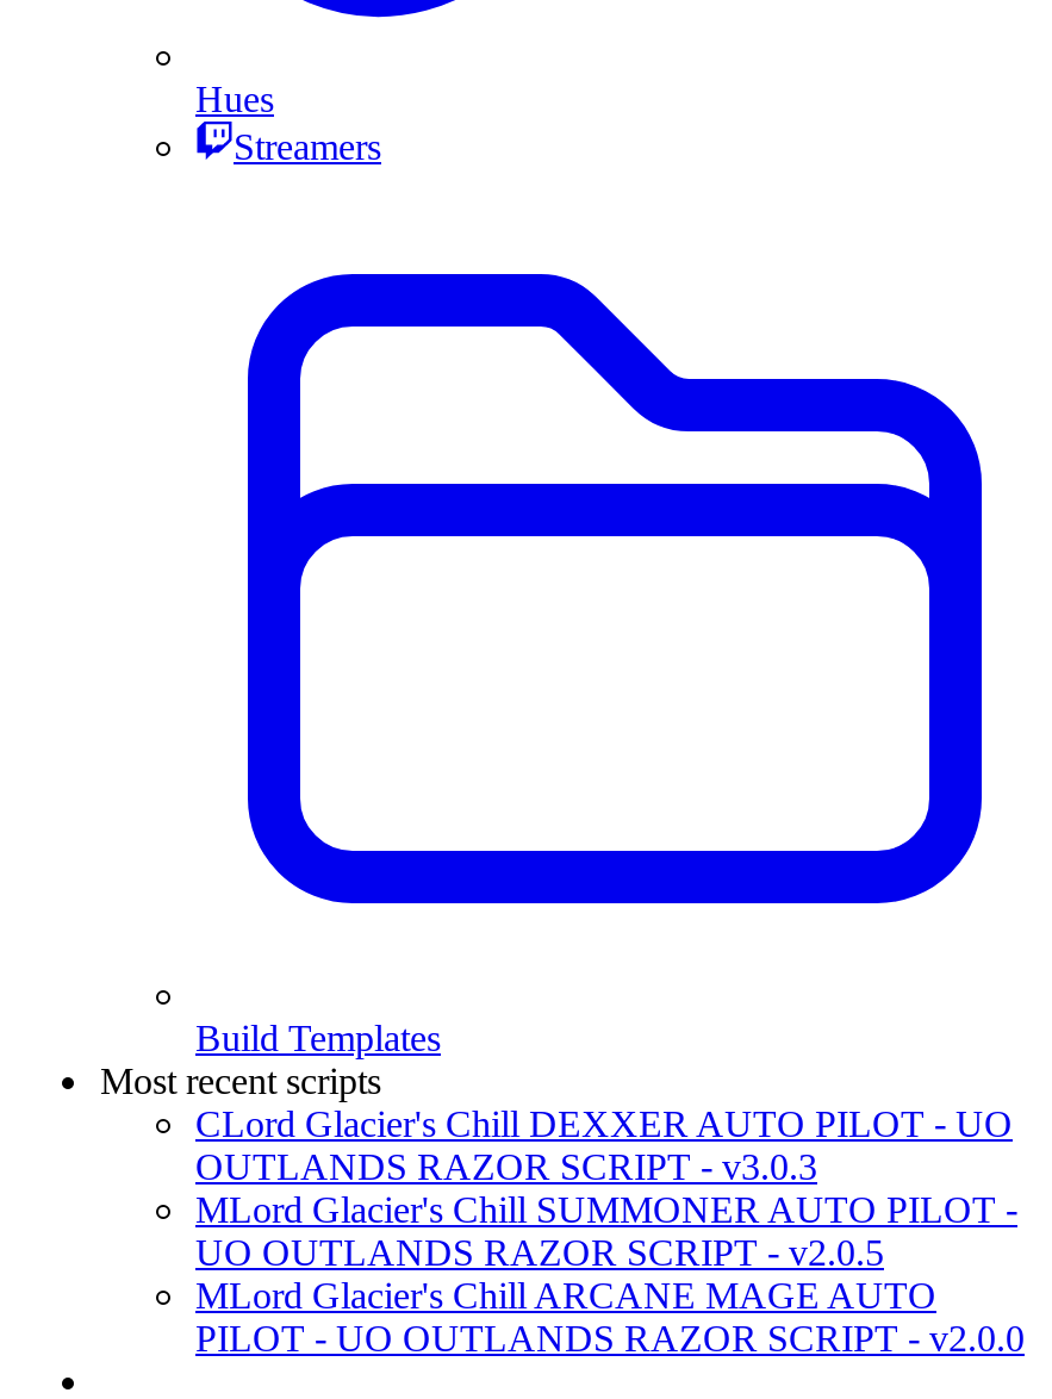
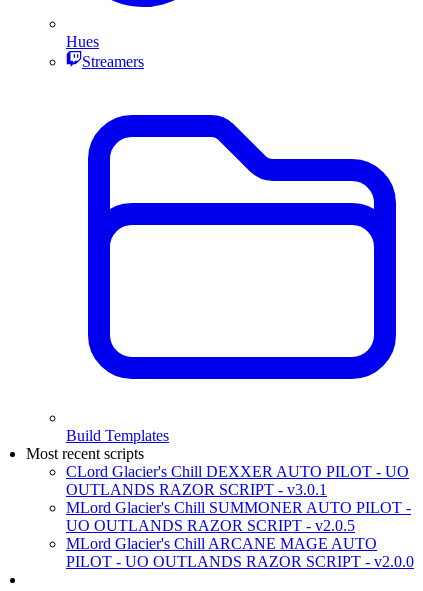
- OUTLANDS RAZOR SCRIPT - v3.0.3
+ OUTLANDS RAZOR SCRIPT - v3.0.1
